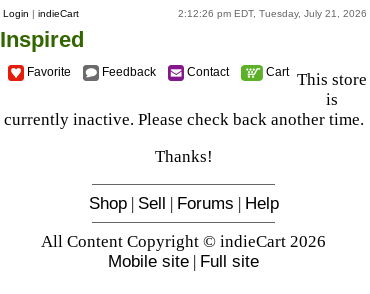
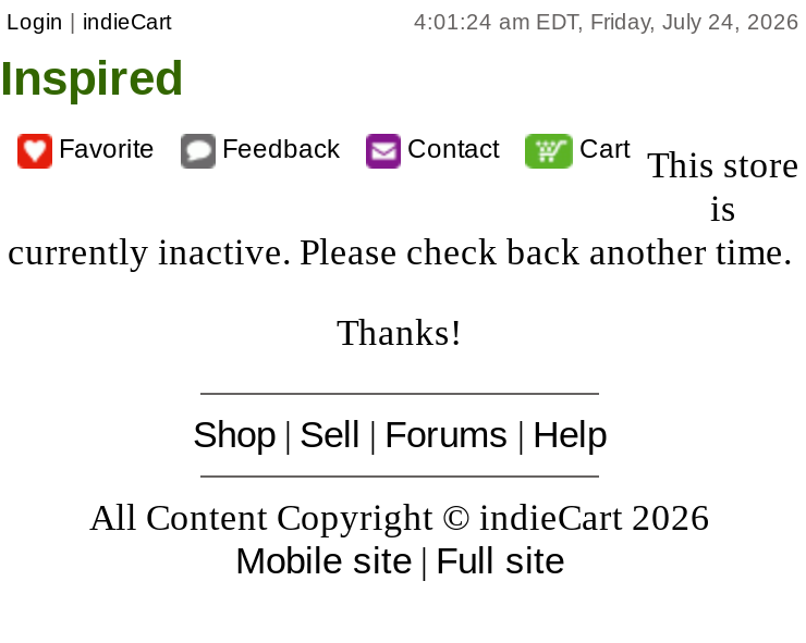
- 2:12:26 pm EDT, Tuesday, July 21, 2026
+ 4:01:24 am EDT, Friday, July 24, 2026
